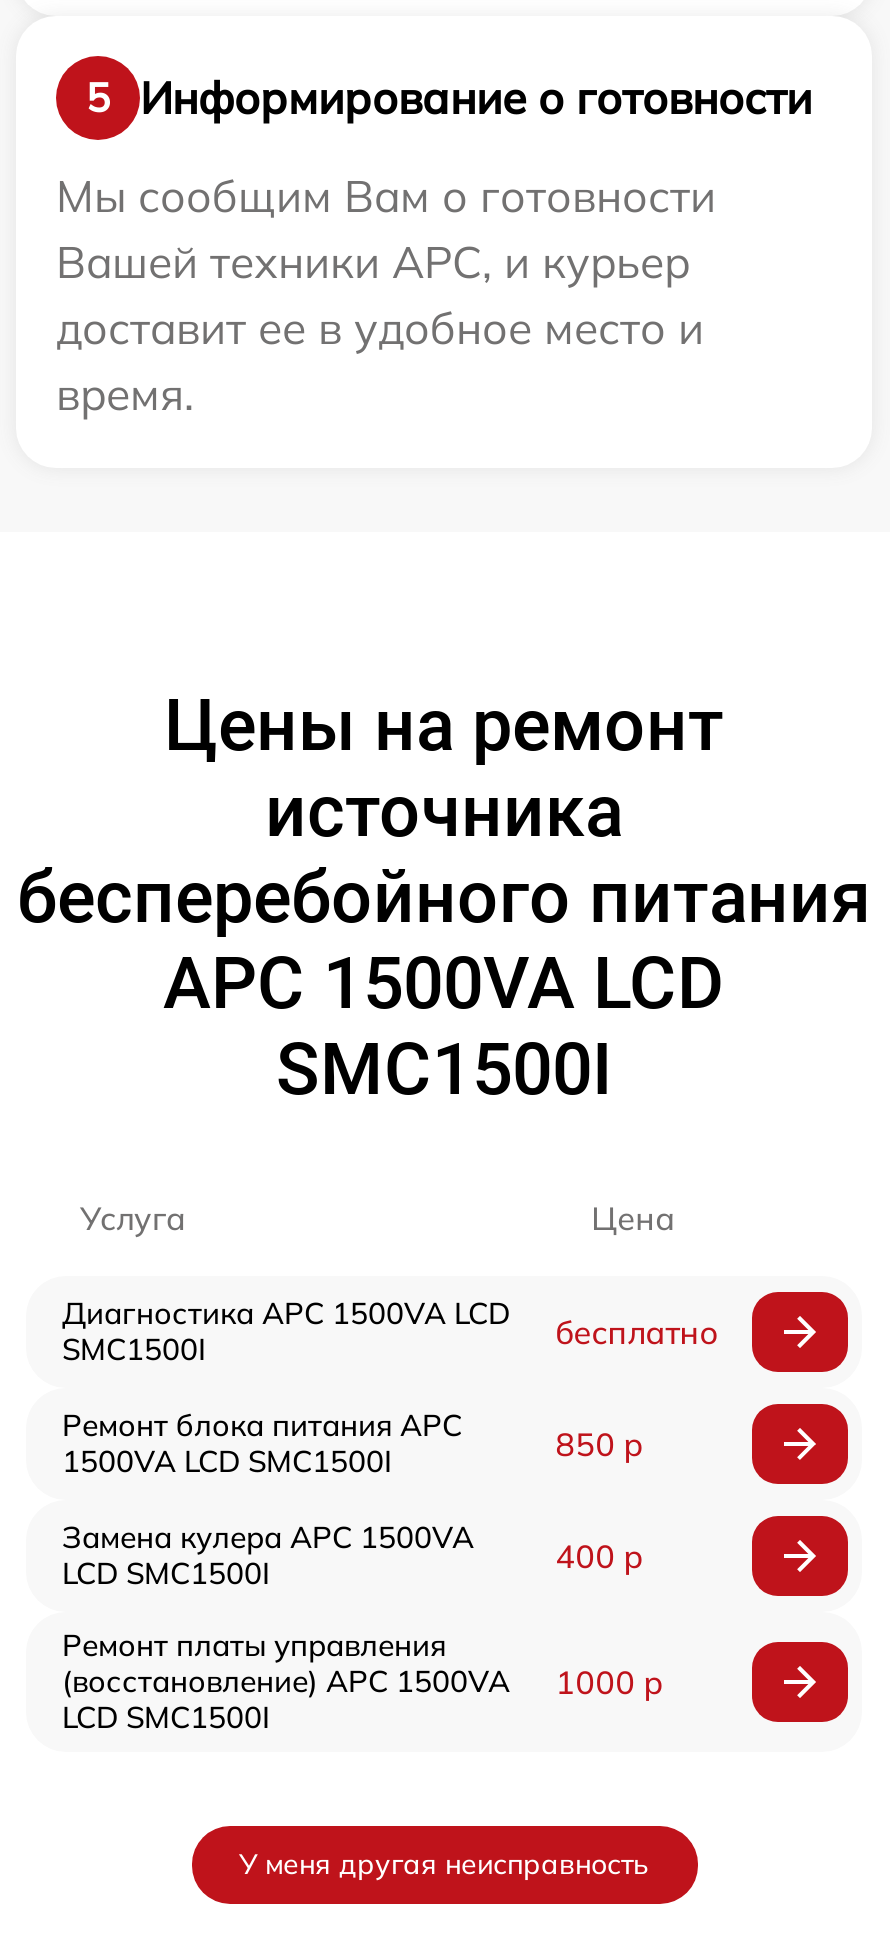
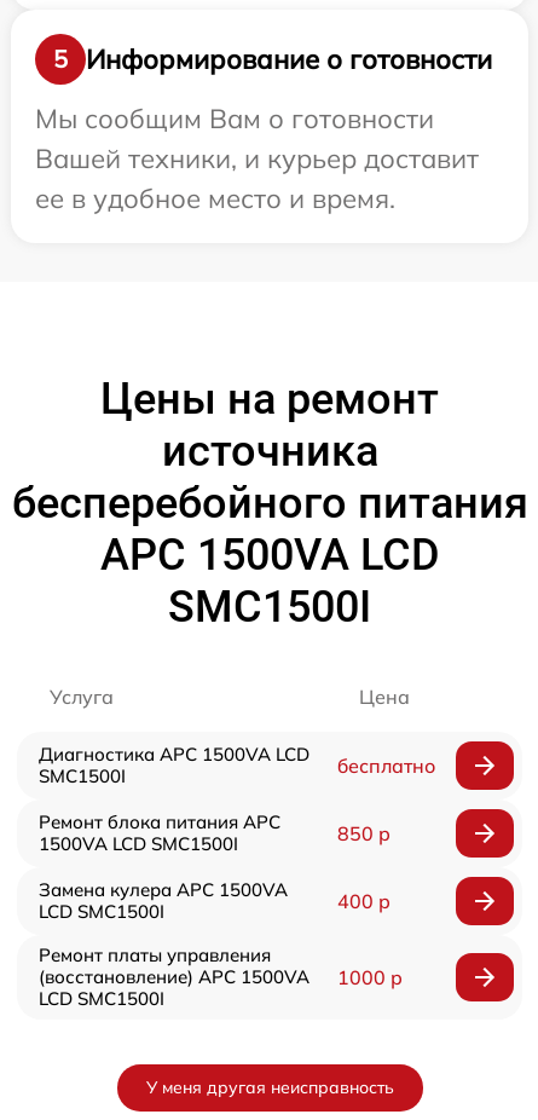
- Вашей техники APC, и курьер
- доставит ее в удобное место и
- время.
+ Вашей техники, и курьер доставит
+ ее в удобное место и время.
